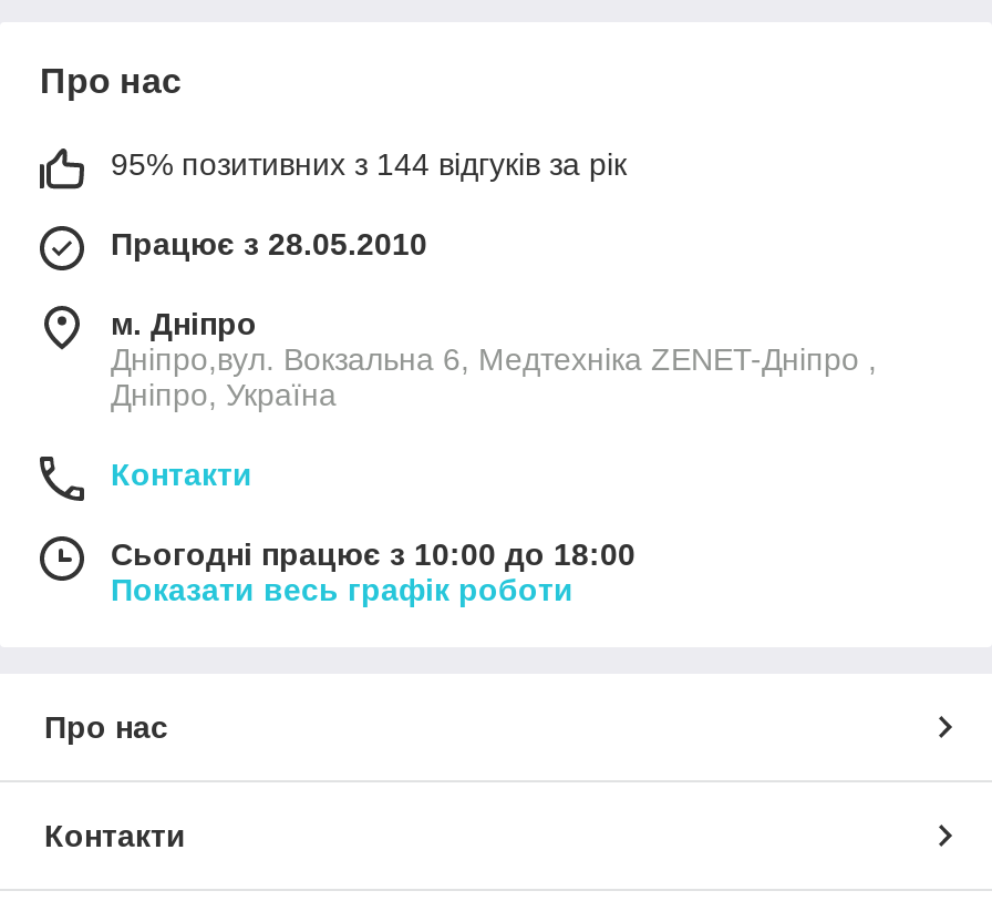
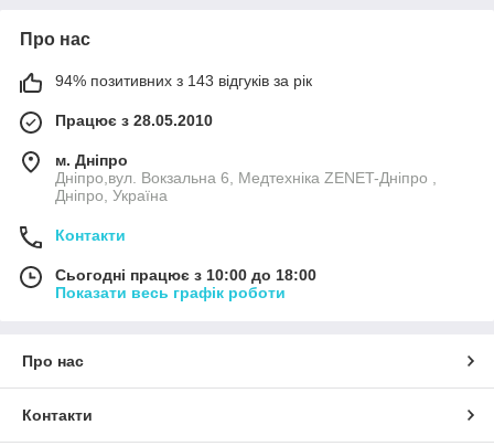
- 95% позитивних з 144 відгуків за рік
+ 94% позитивних з 143 відгуків за рік
